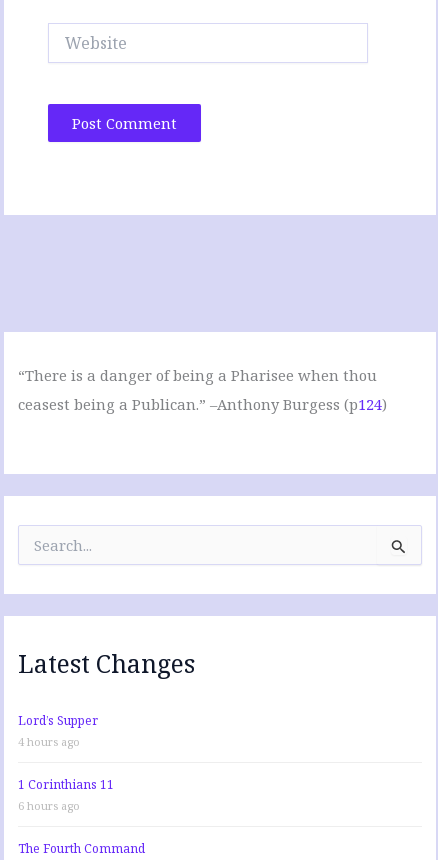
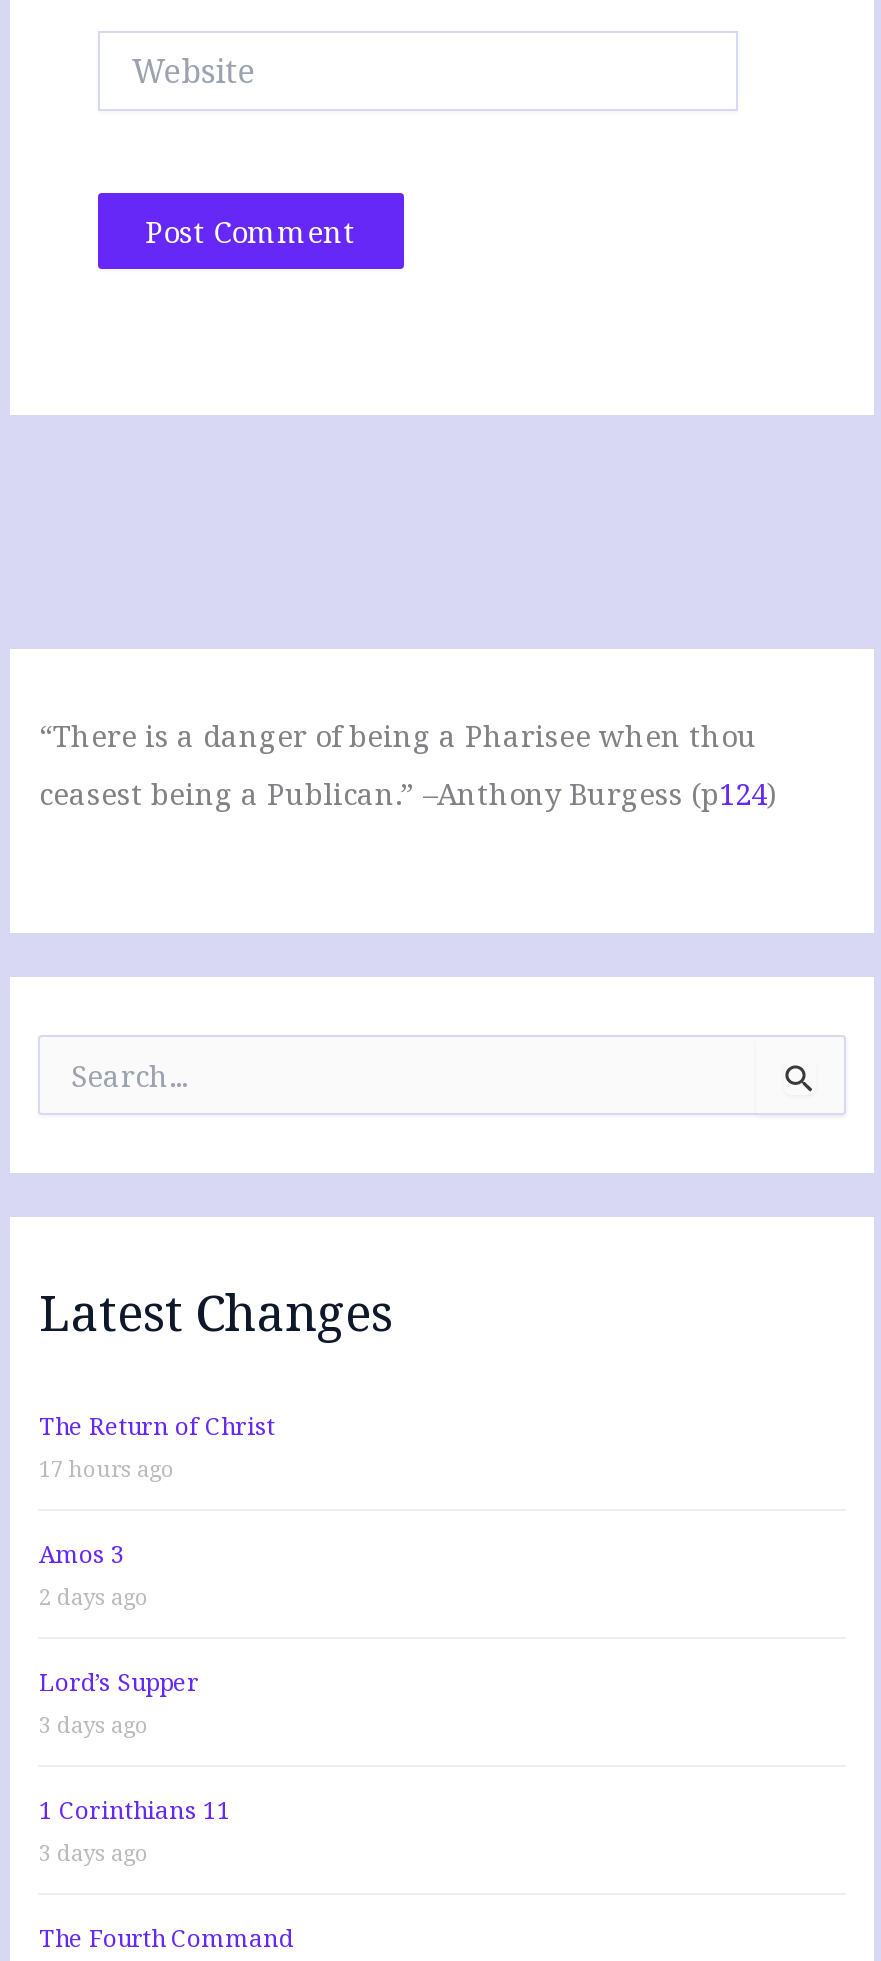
+ The Return of Christ
+ 17 hours ago
+ Amos 3
+ 2 days ago

- 4 hours ago
+ 3 days ago

- 6 hours ago
+ 3 days ago
